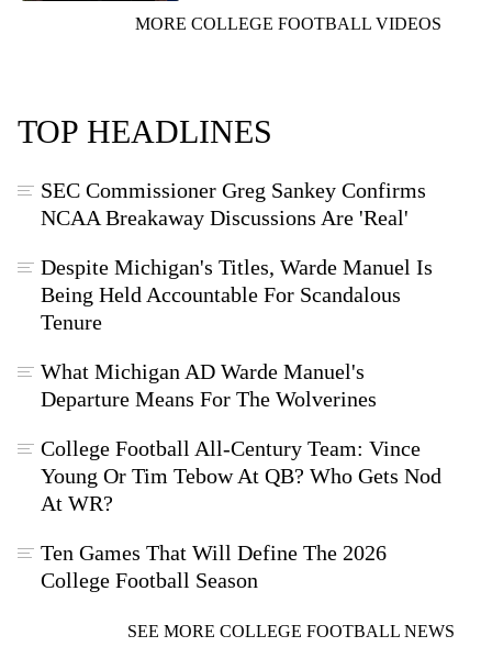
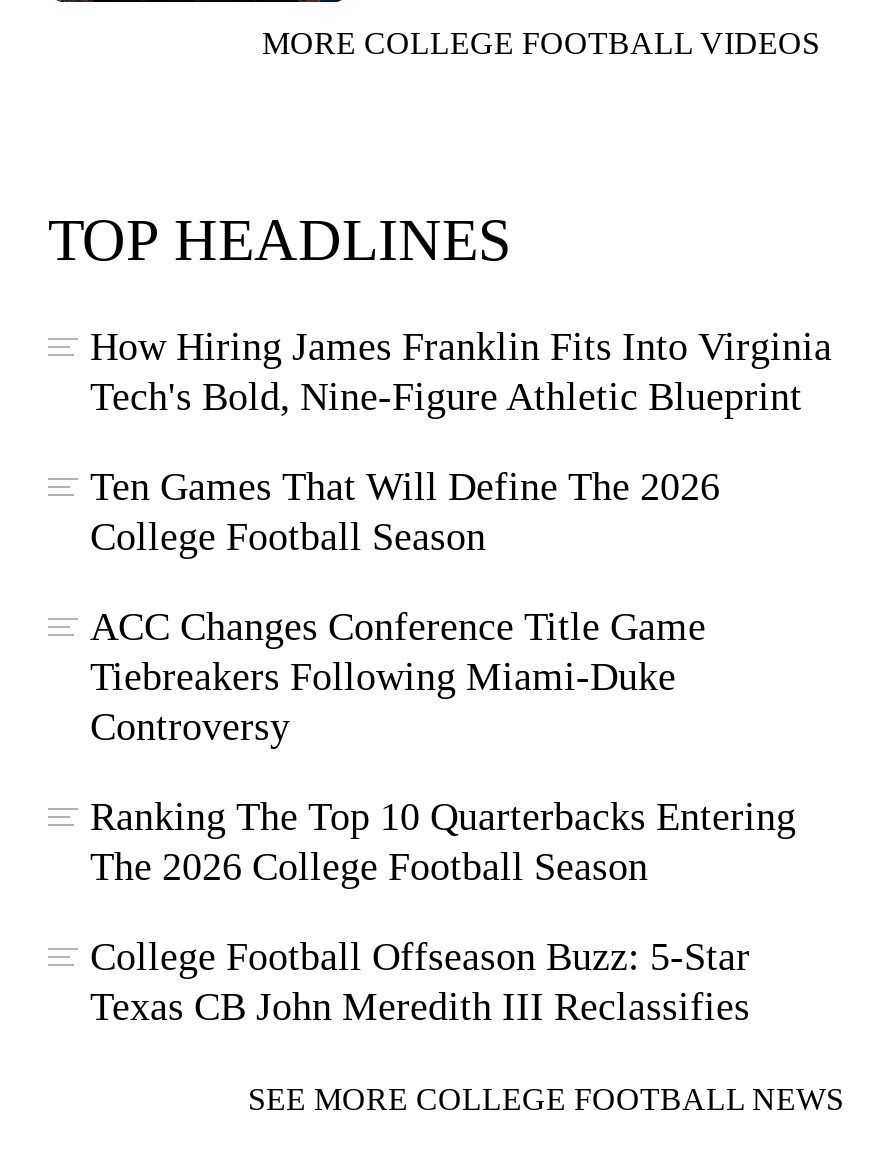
- SEC Commissioner Greg Sankey Confirms
- NCAA Breakaway Discussions Are 'Real'
- Despite Michigan's Titles, Warde Manuel Is
- Being Held Accountable For Scandalous
- Tenure
- What Michigan AD Warde Manuel's
- Departure Means For The Wolverines
- College Football All-Century Team: Vince
- Young Or Tim Tebow At QB? Who Gets Nod
- At WR?
+ How Hiring James Franklin Fits Into Virginia
+ Tech's Bold, Nine-Figure Athletic Blueprint

moved up: Ten Games That Will Define The 2026 | College Football Season

+ ACC Changes Conference Title Game
+ Tiebreakers Following Miami-Duke
+ Controversy
+ Ranking The Top 10 Quarterbacks Entering
+ The 2026 College Football Season
+ College Football Offseason Buzz: 5-Star
+ Texas CB John Meredith III Reclassifies
